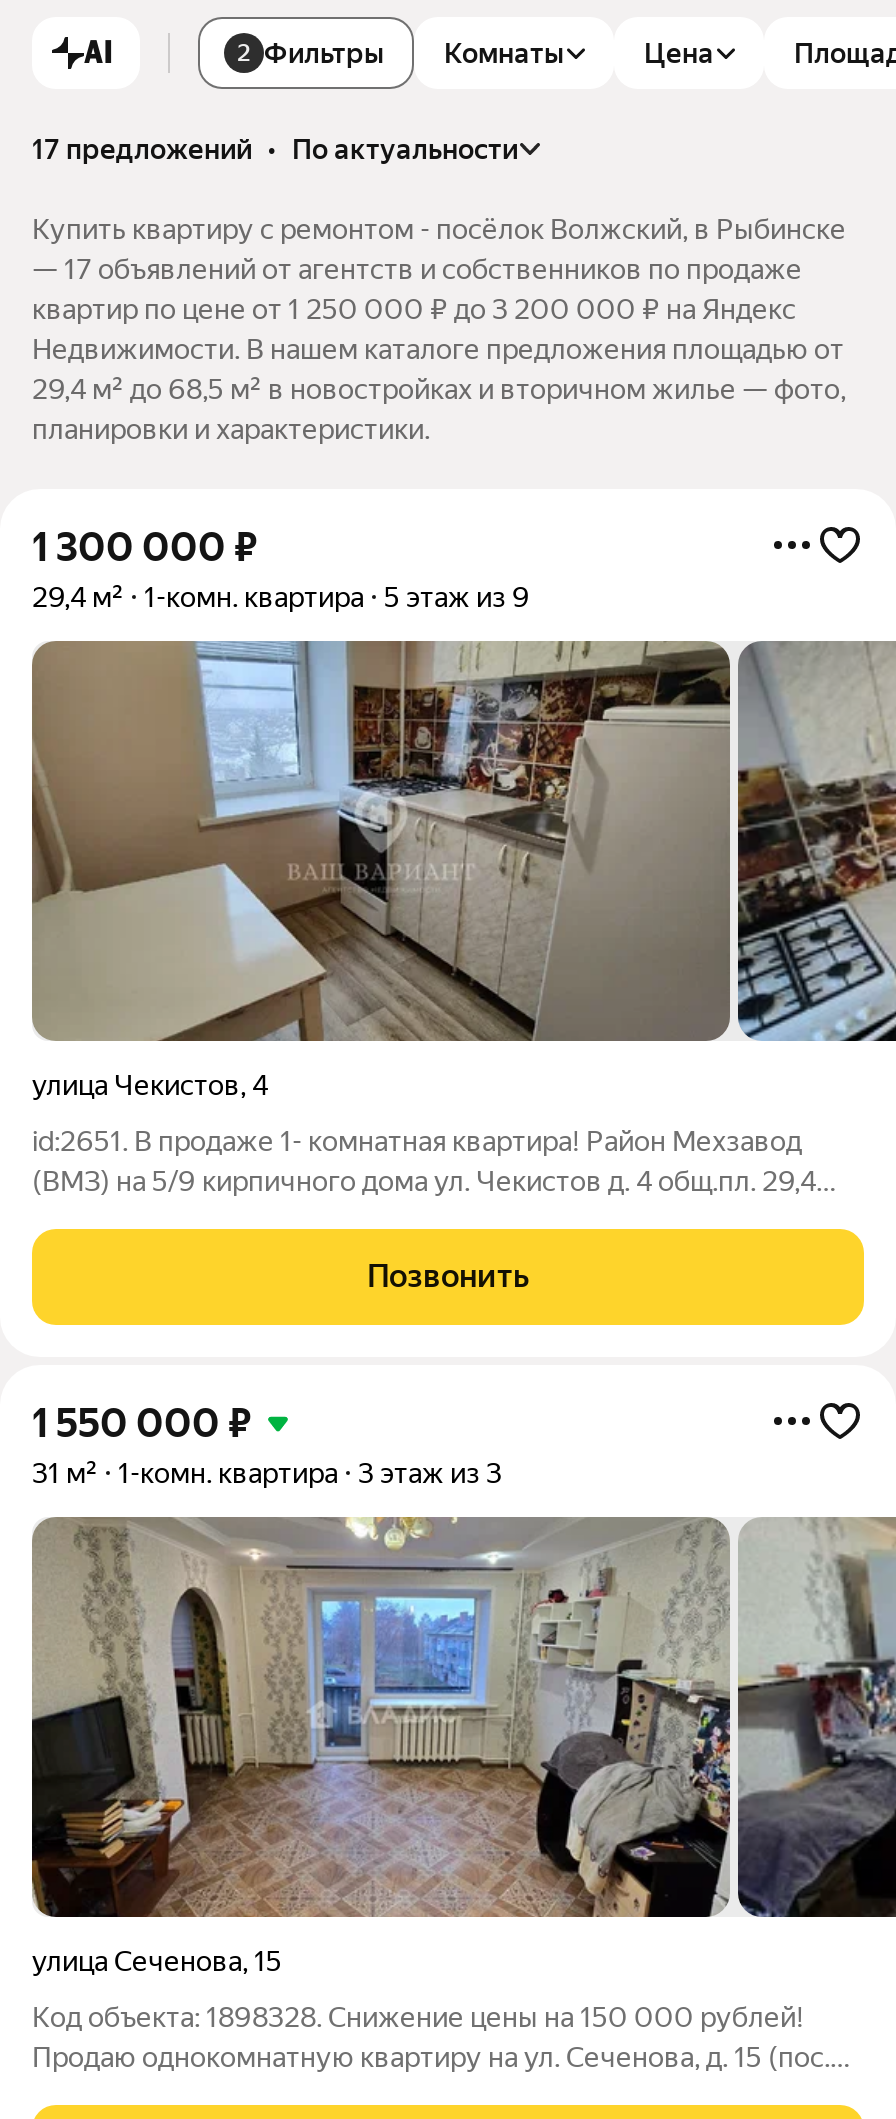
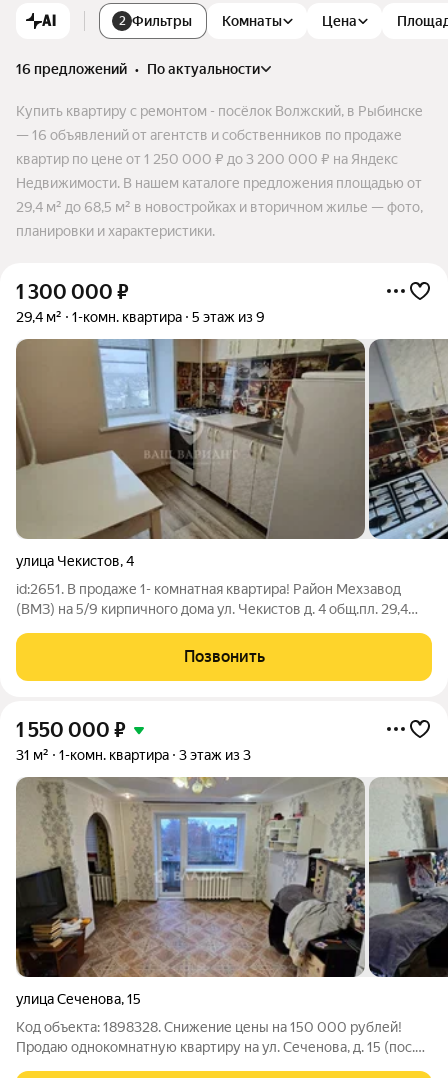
- 17 предложений • по актуальности
+ 16 предложений • по актуальности

- — 17 объявлений от агентств и собственников по продаже
+ — 16 объявлений от агентств и собственников по продаже
